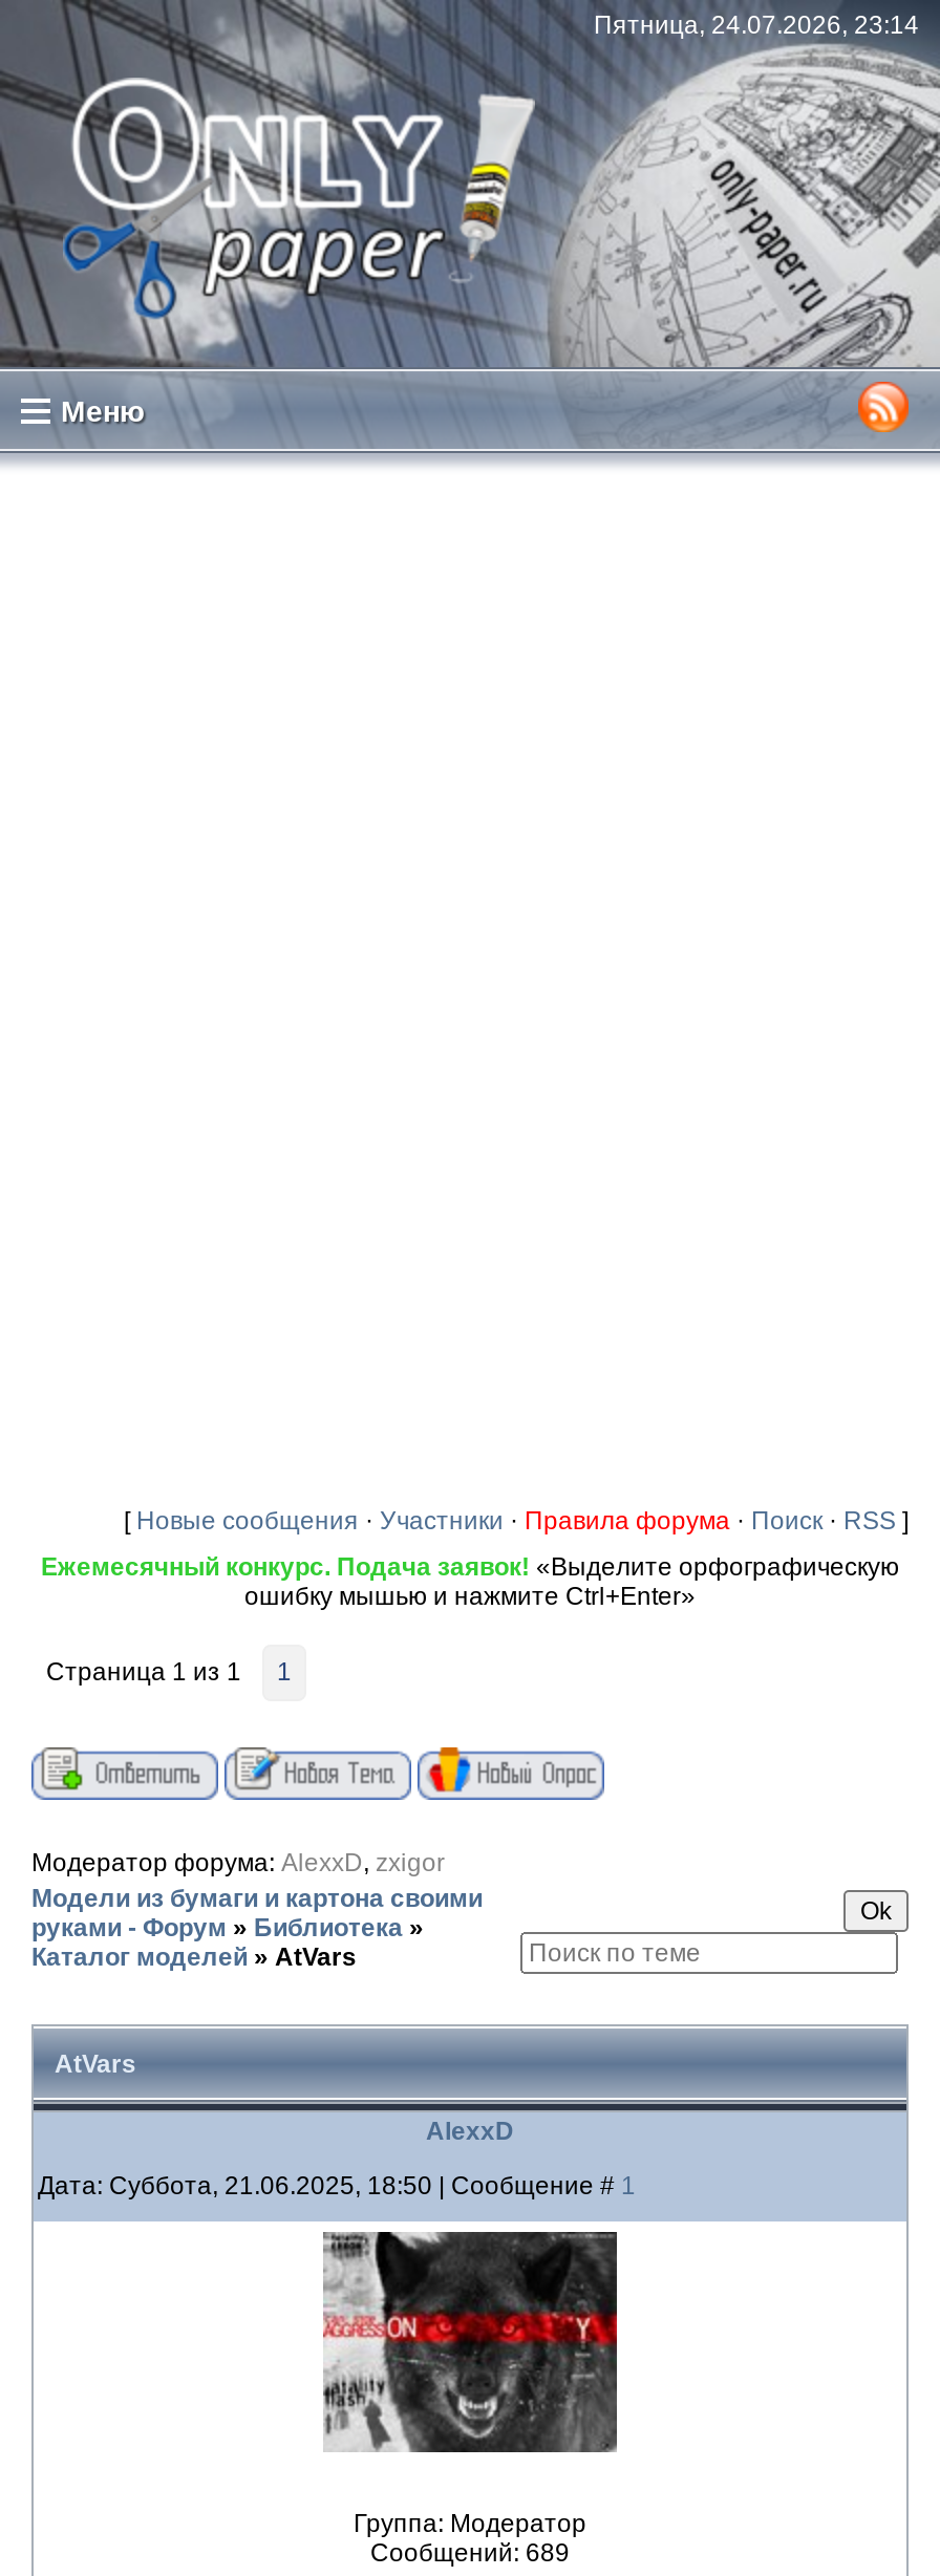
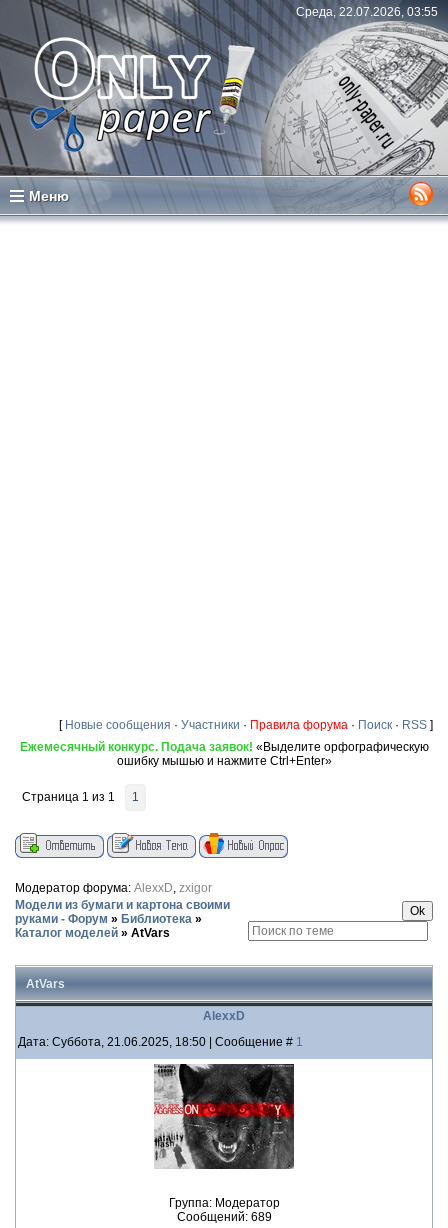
- Пятница, 24.07.2026, 23:14
+ Среда, 22.07.2026, 03:55
